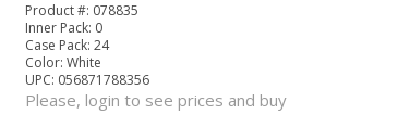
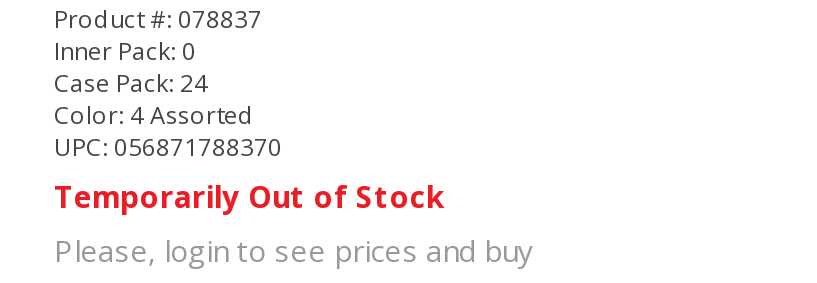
- Product #: 078835
+ Product #: 078837

- Color: White
- UPC: 056871788356
+ Color: 4 Assorted
+ UPC: 056871788370
+ Temporarily Out of Stock
